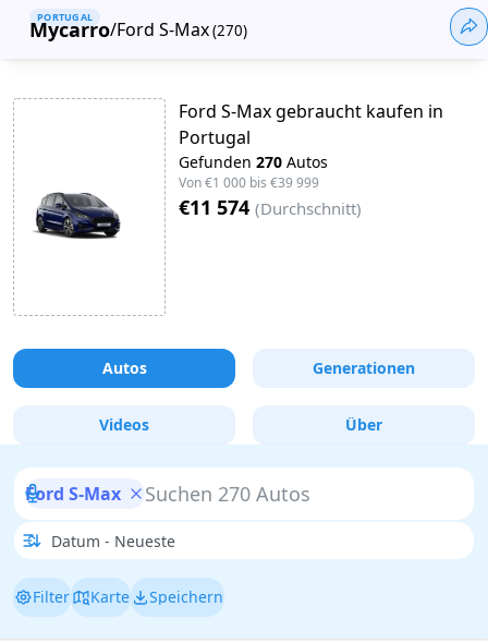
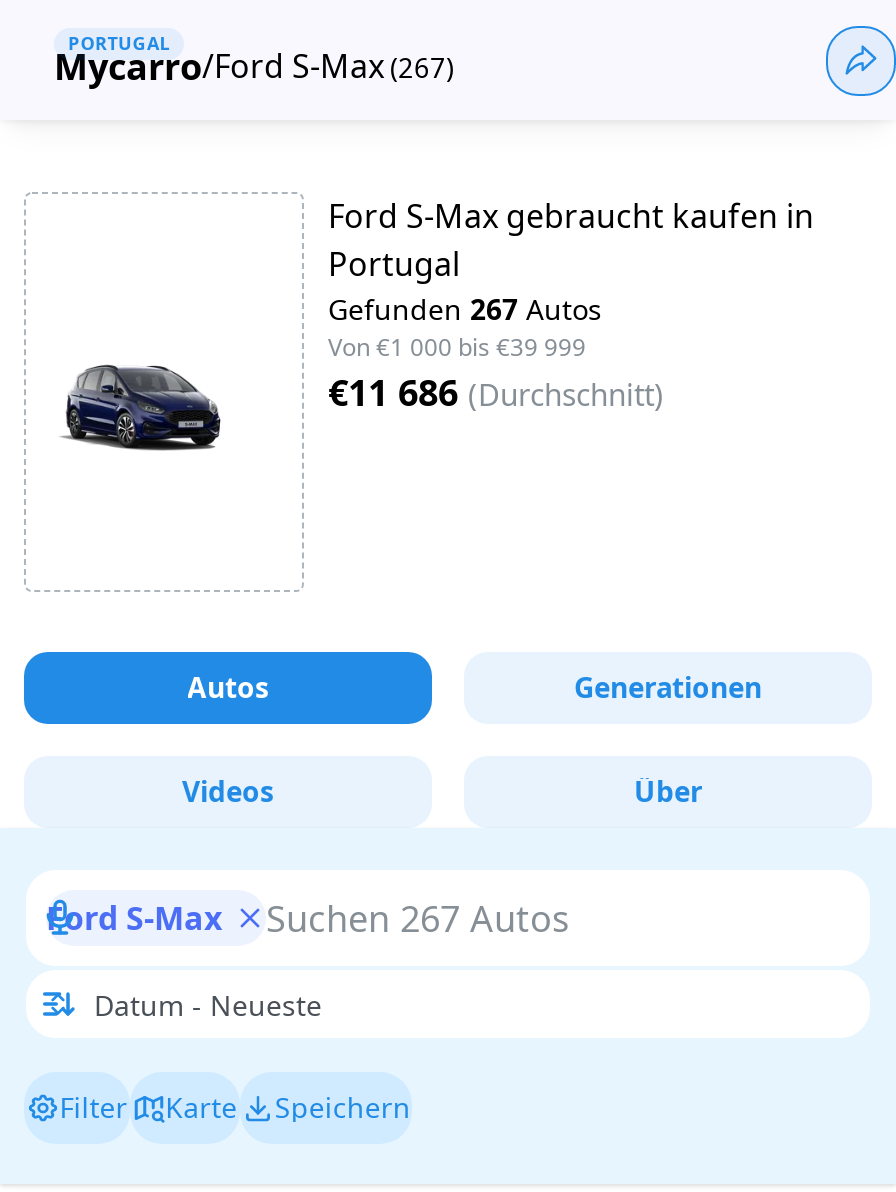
- /Ford S-Max(270)
+ /Ford S-Max(267)

- Gefunden 270 Autos
+ Gefunden 267 Autos

- €11 574 (Durchschnitt)
+ €11 686 (Durchschnitt)
